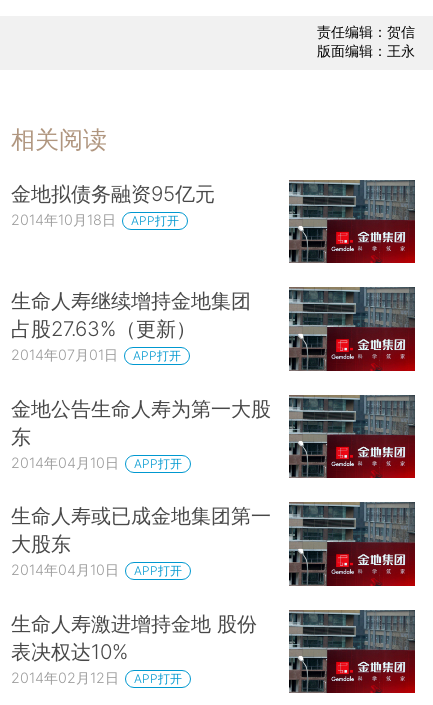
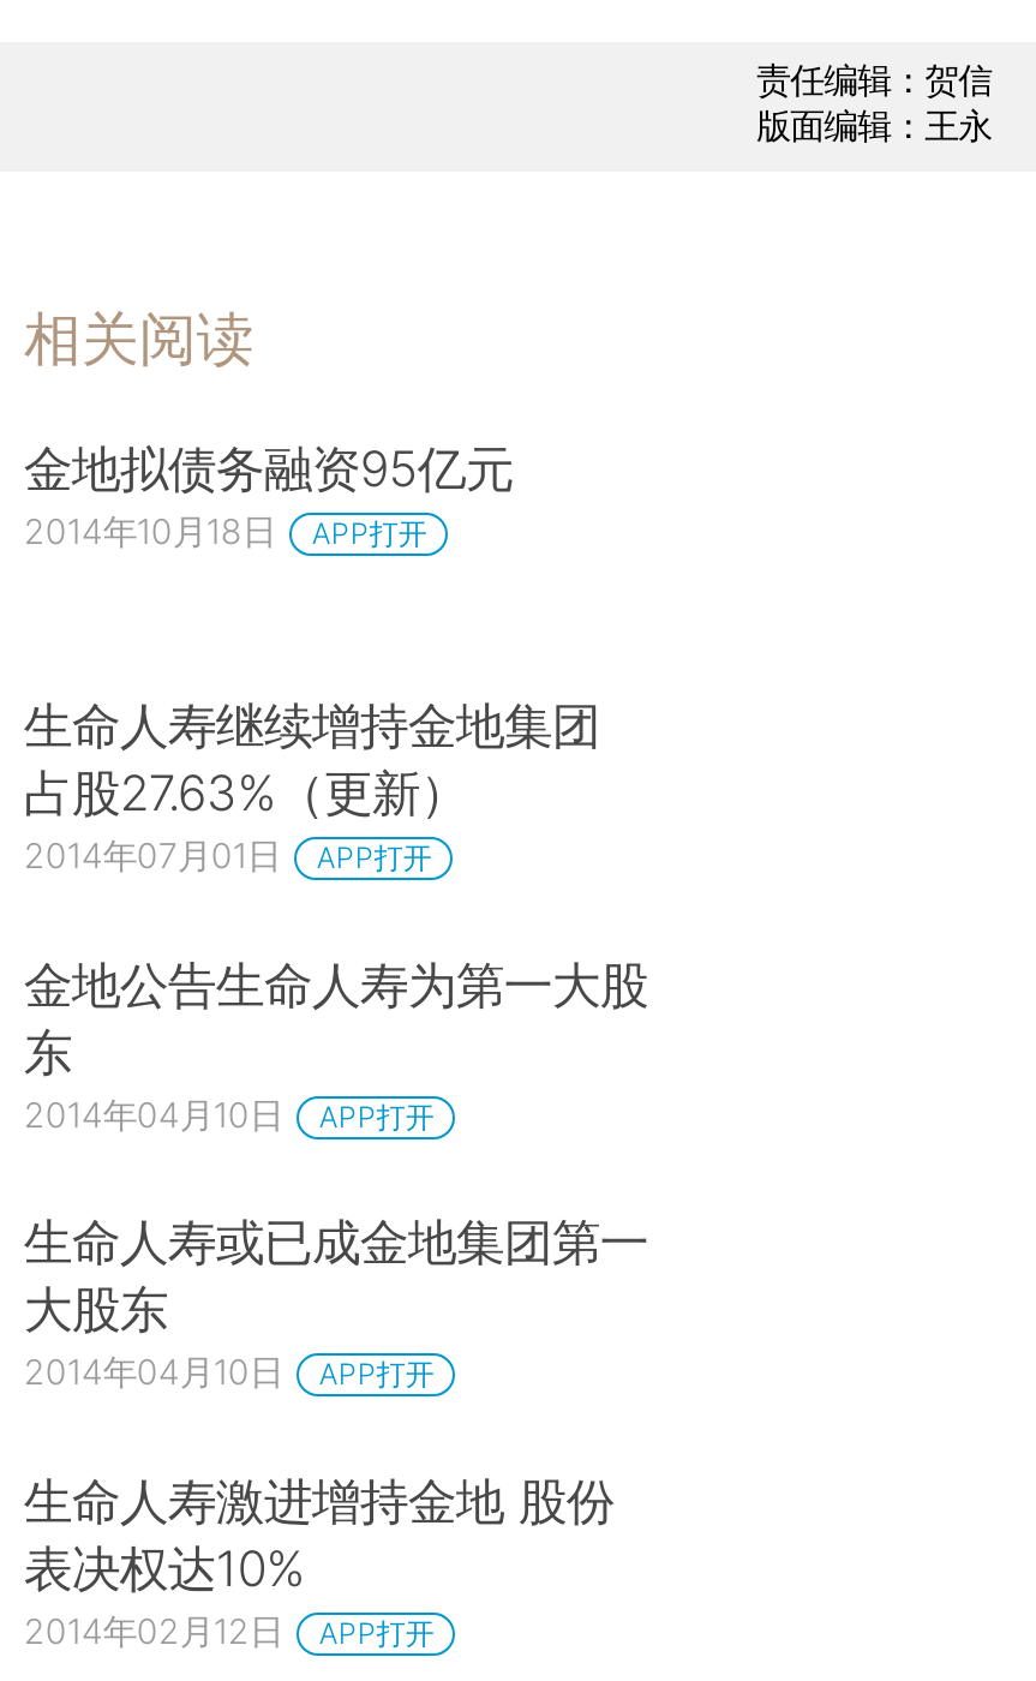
- [image]

- [image]

- [image]

- [image]

- [image]
